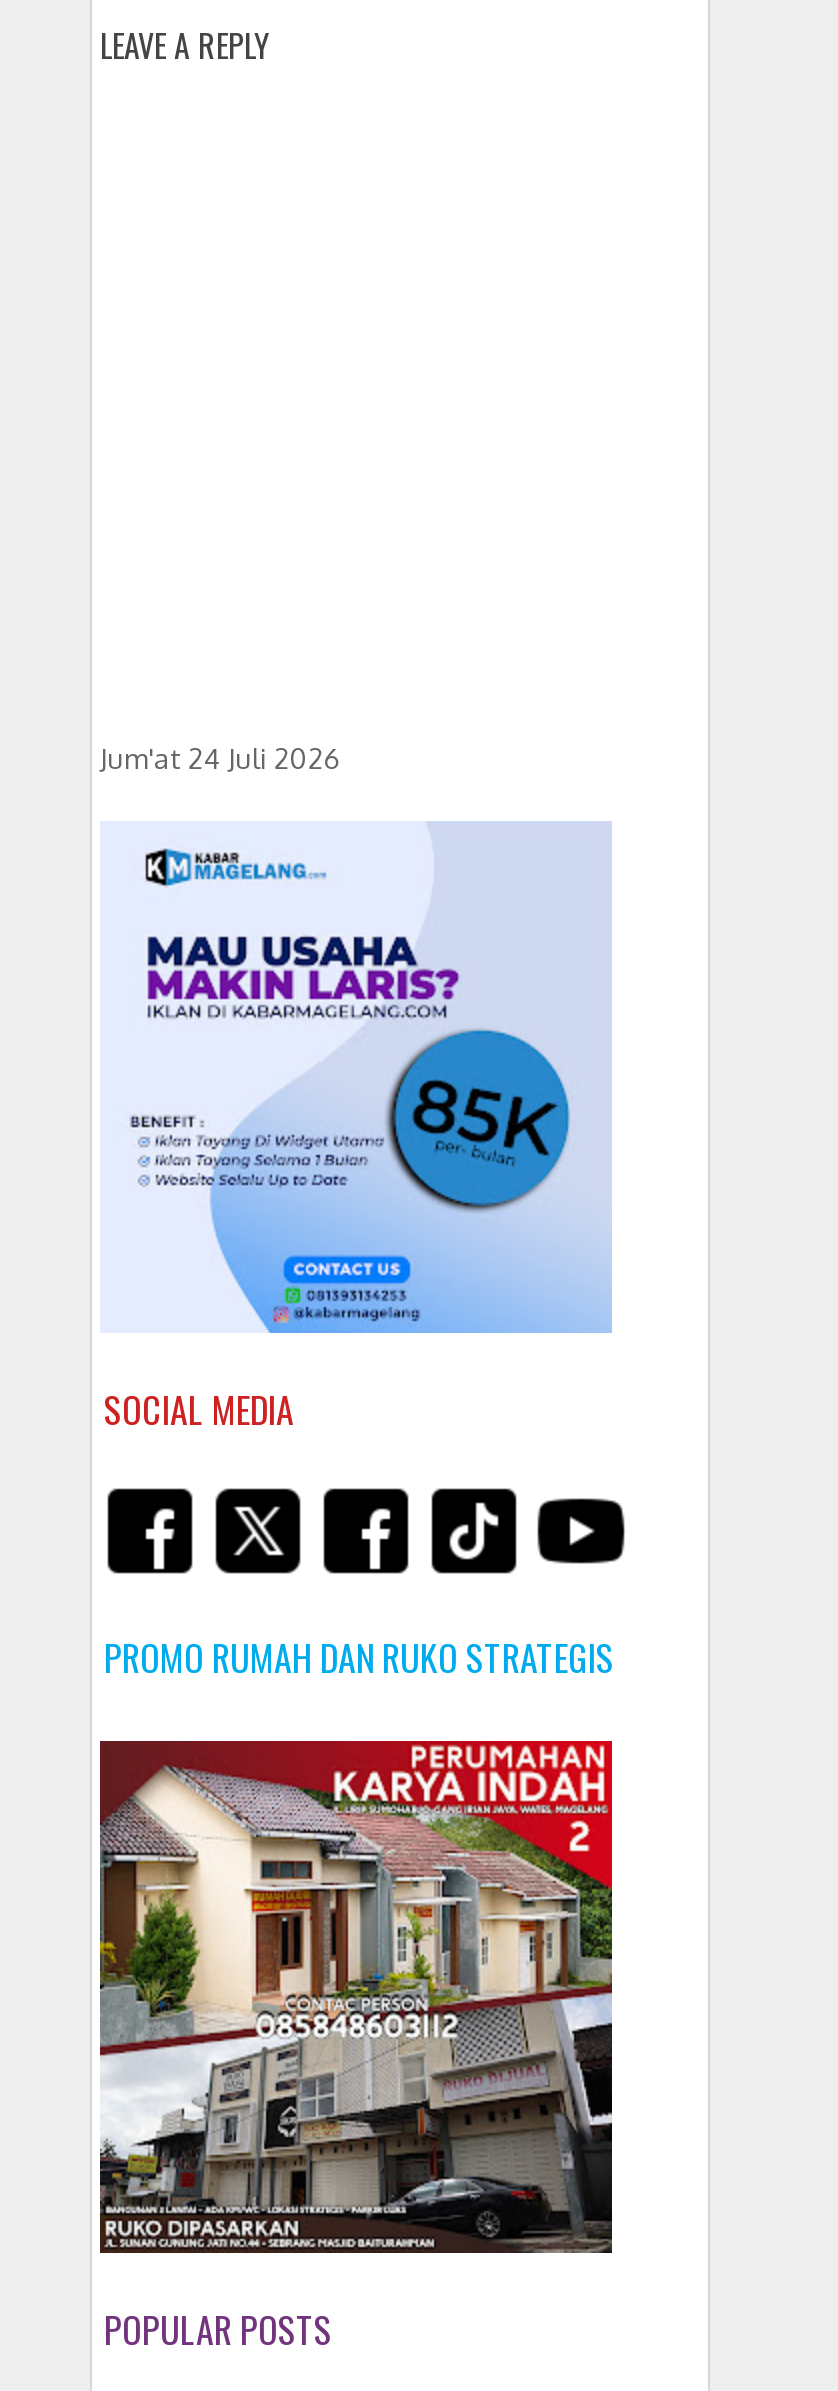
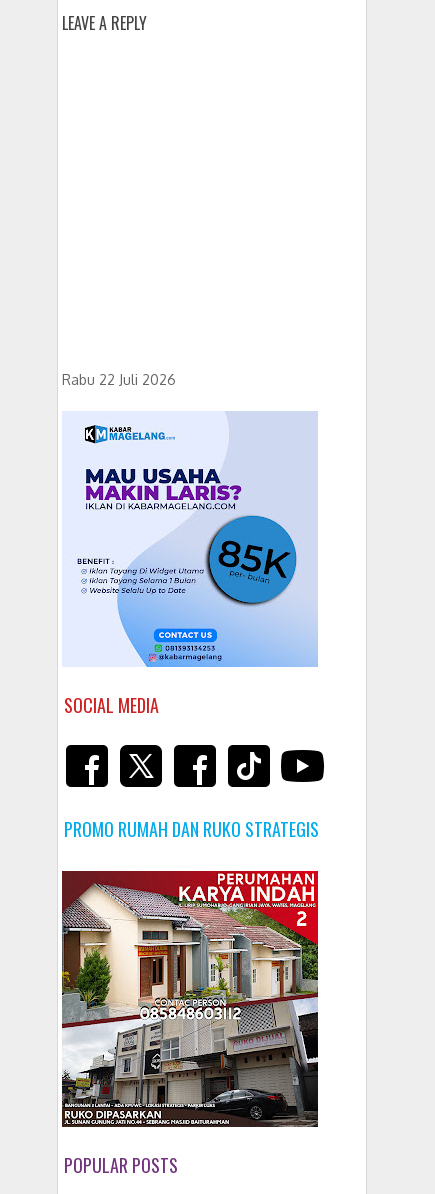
- Jum'at 24 Juli 2026
+ Rabu 22 Juli 2026
